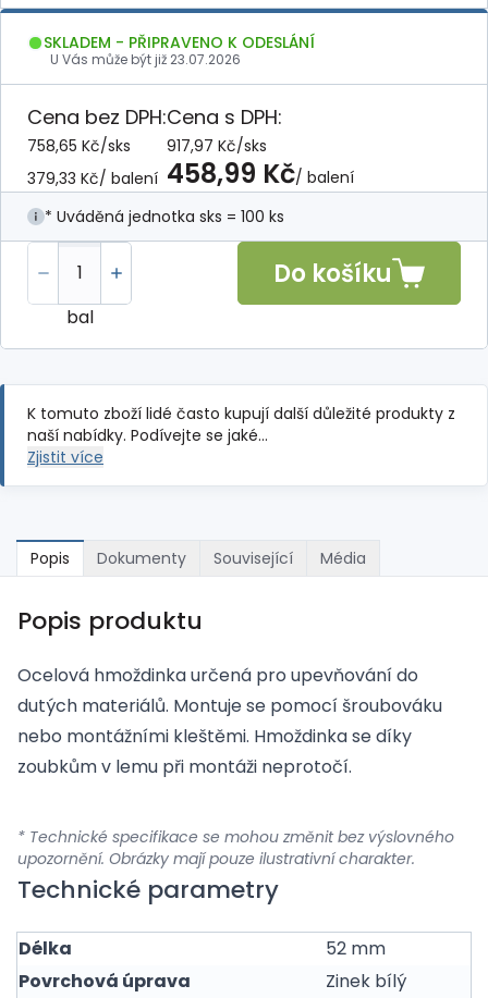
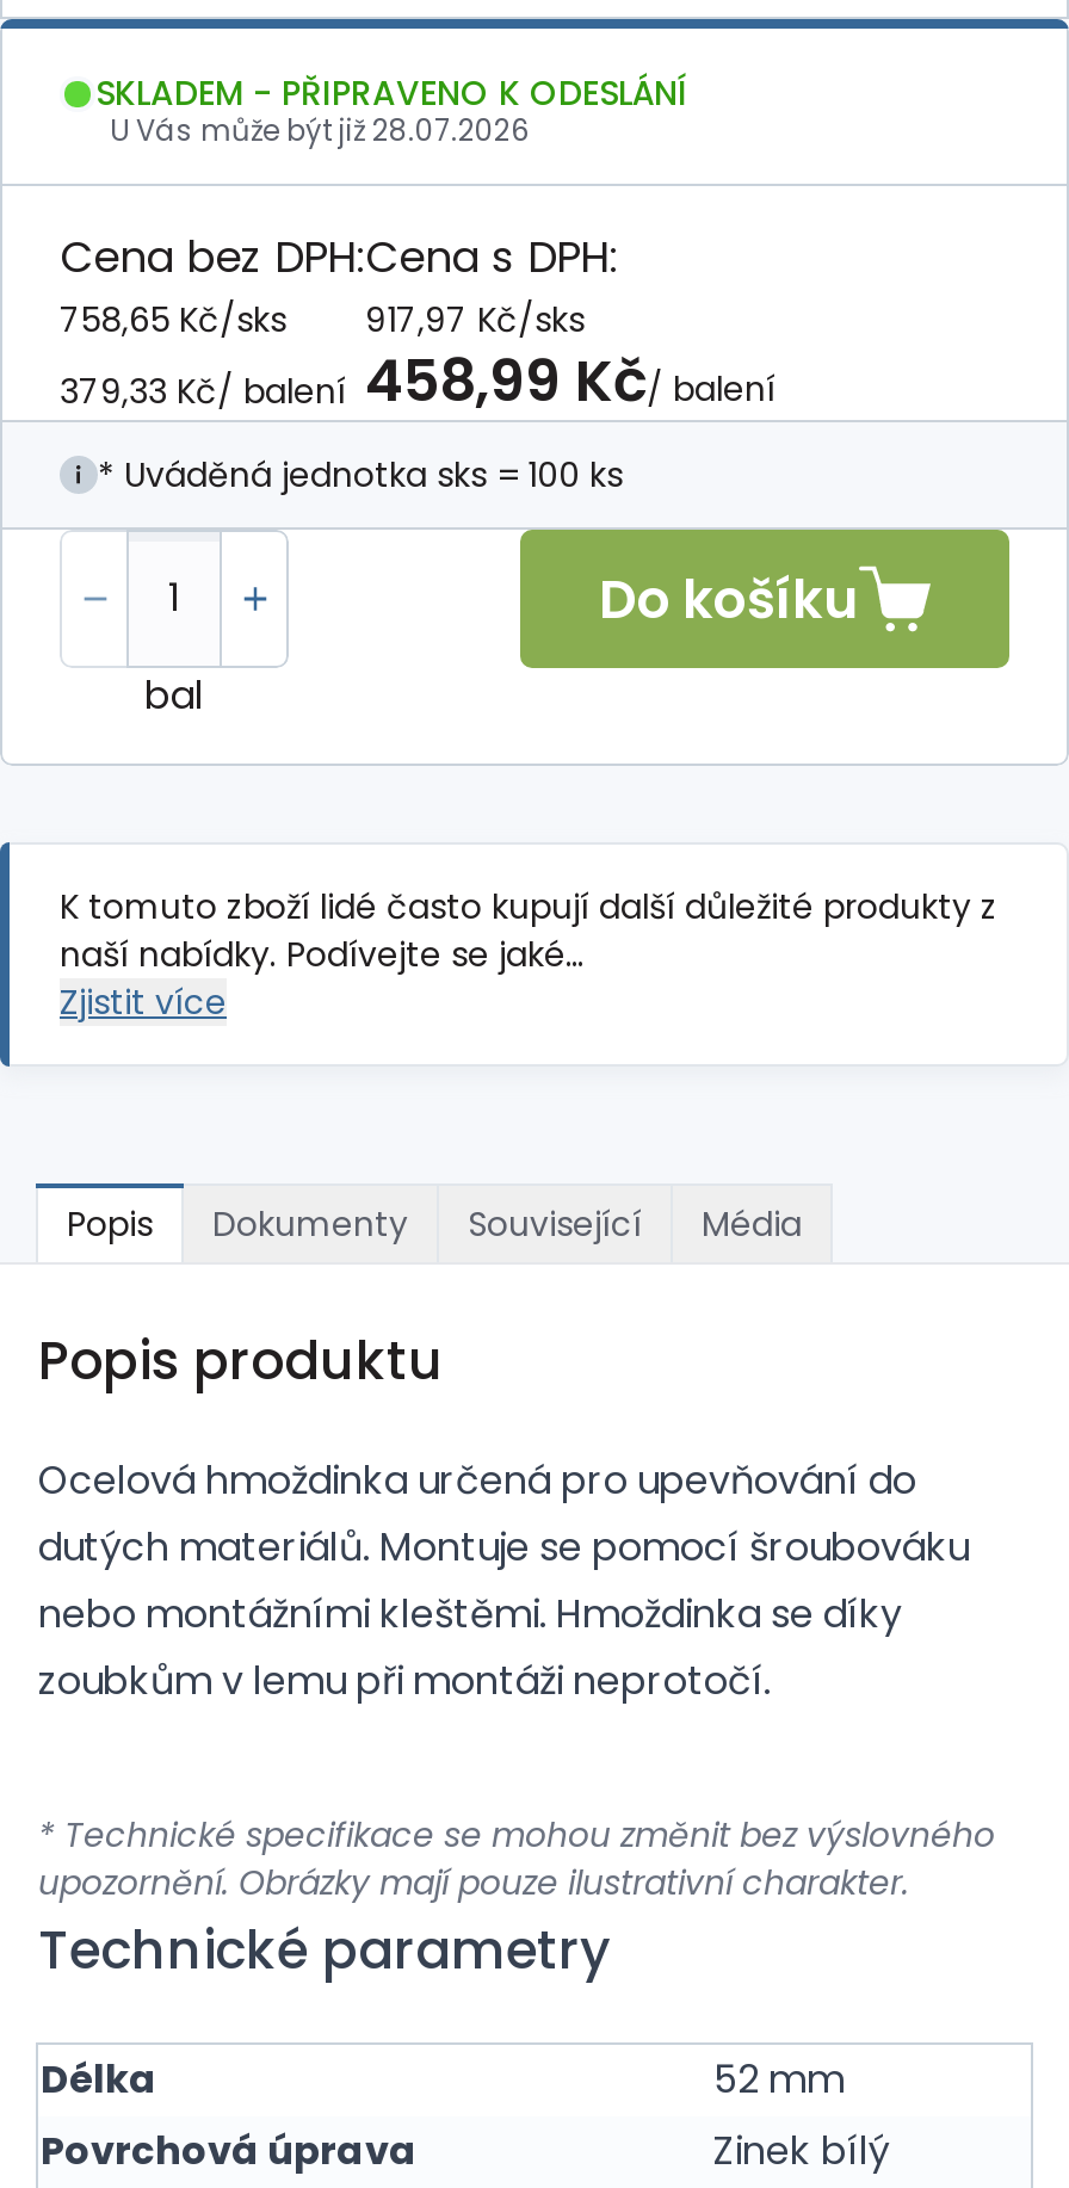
- U Vás může být již 23.07.2026
+ U Vás může být již 28.07.2026
